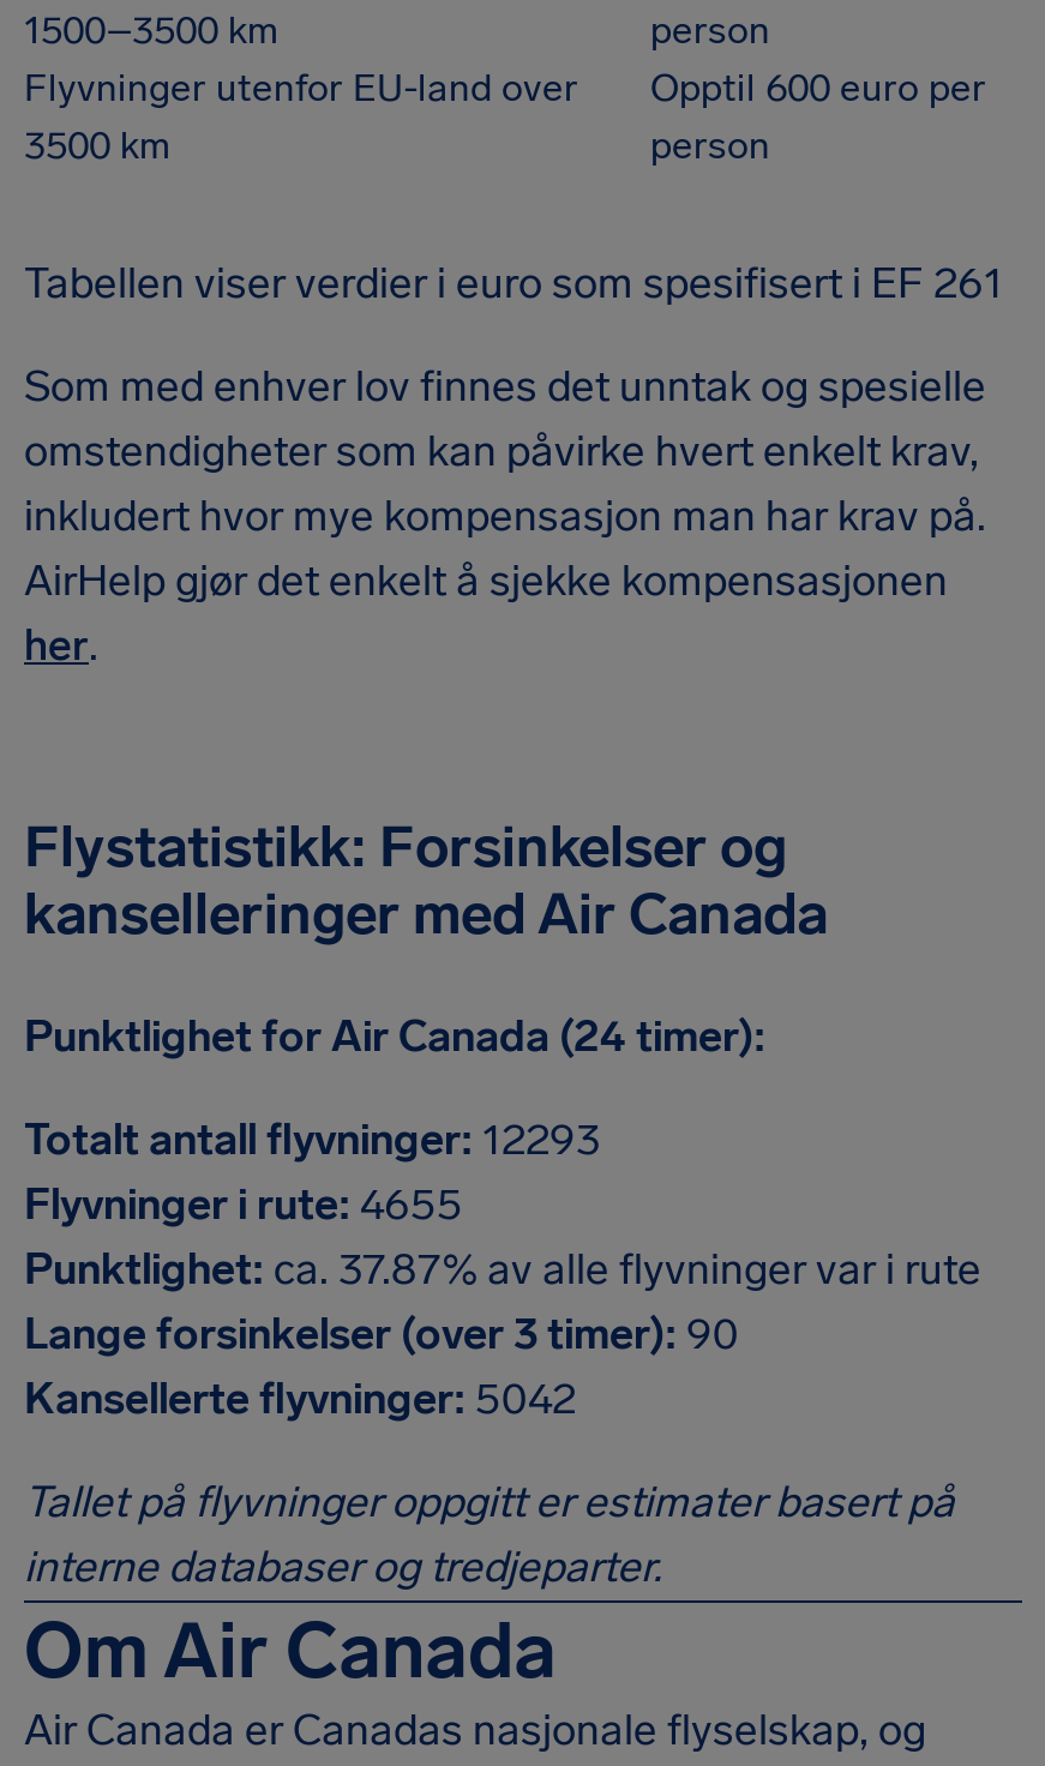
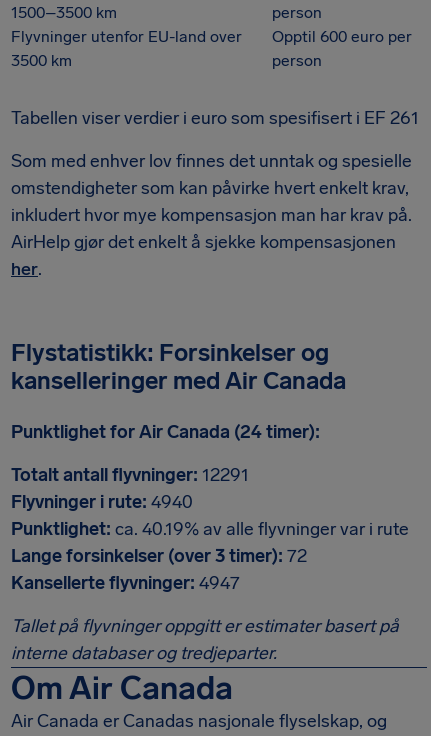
- Totalt antall flyvninger: 12293
+ Totalt antall flyvninger: 12291

- Flyvninger i rute: 4655
+ Flyvninger i rute: 4940

- Punktlighet: ca. 37.87% av alle flyvninger var i rute
+ Punktlighet: ca. 40.19% av alle flyvninger var i rute

- Lange forsinkelser (over 3 timer): 90
+ Lange forsinkelser (over 3 timer): 72

- Kansellerte flyvninger: 5042
+ Kansellerte flyvninger: 4947
